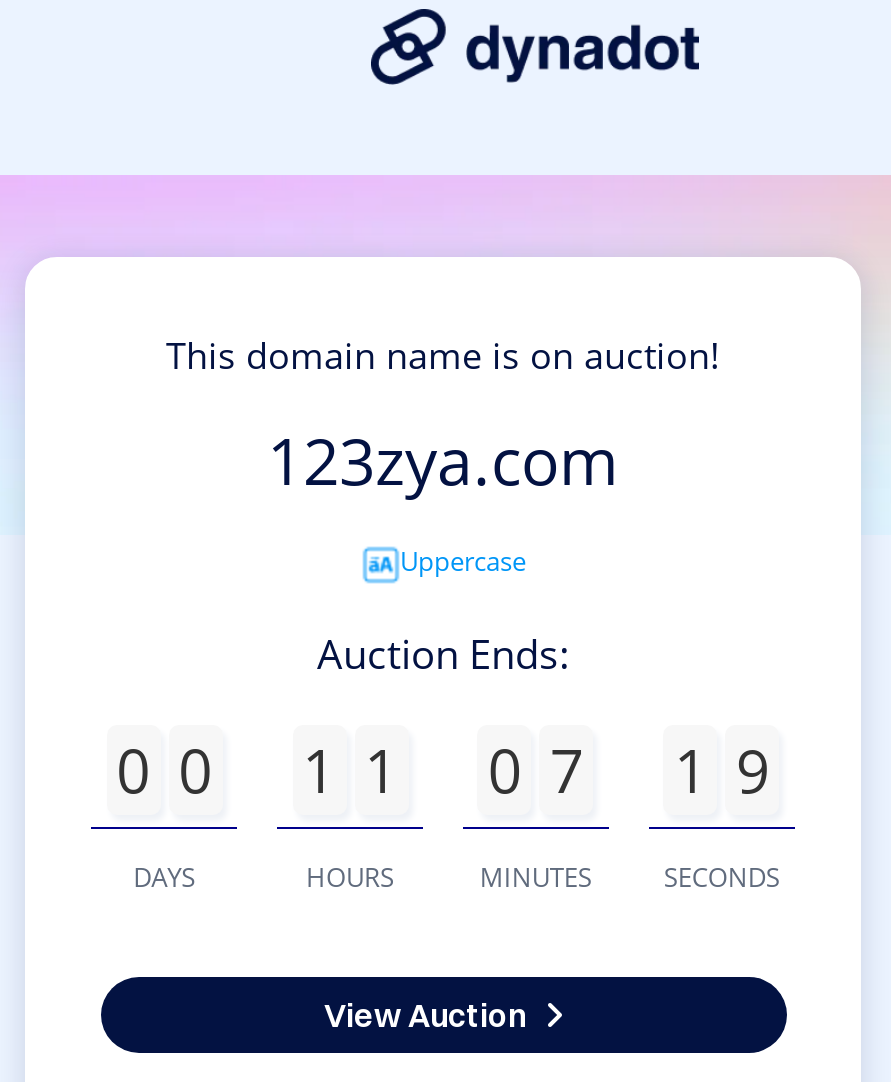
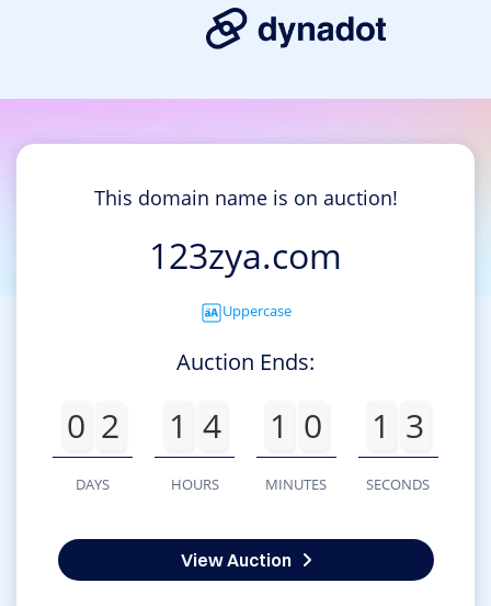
- 0 0
+ 0 2

- 1 1
+ 1 4

- 0 7
+ 1 0

- 1 9
+ 1 3
